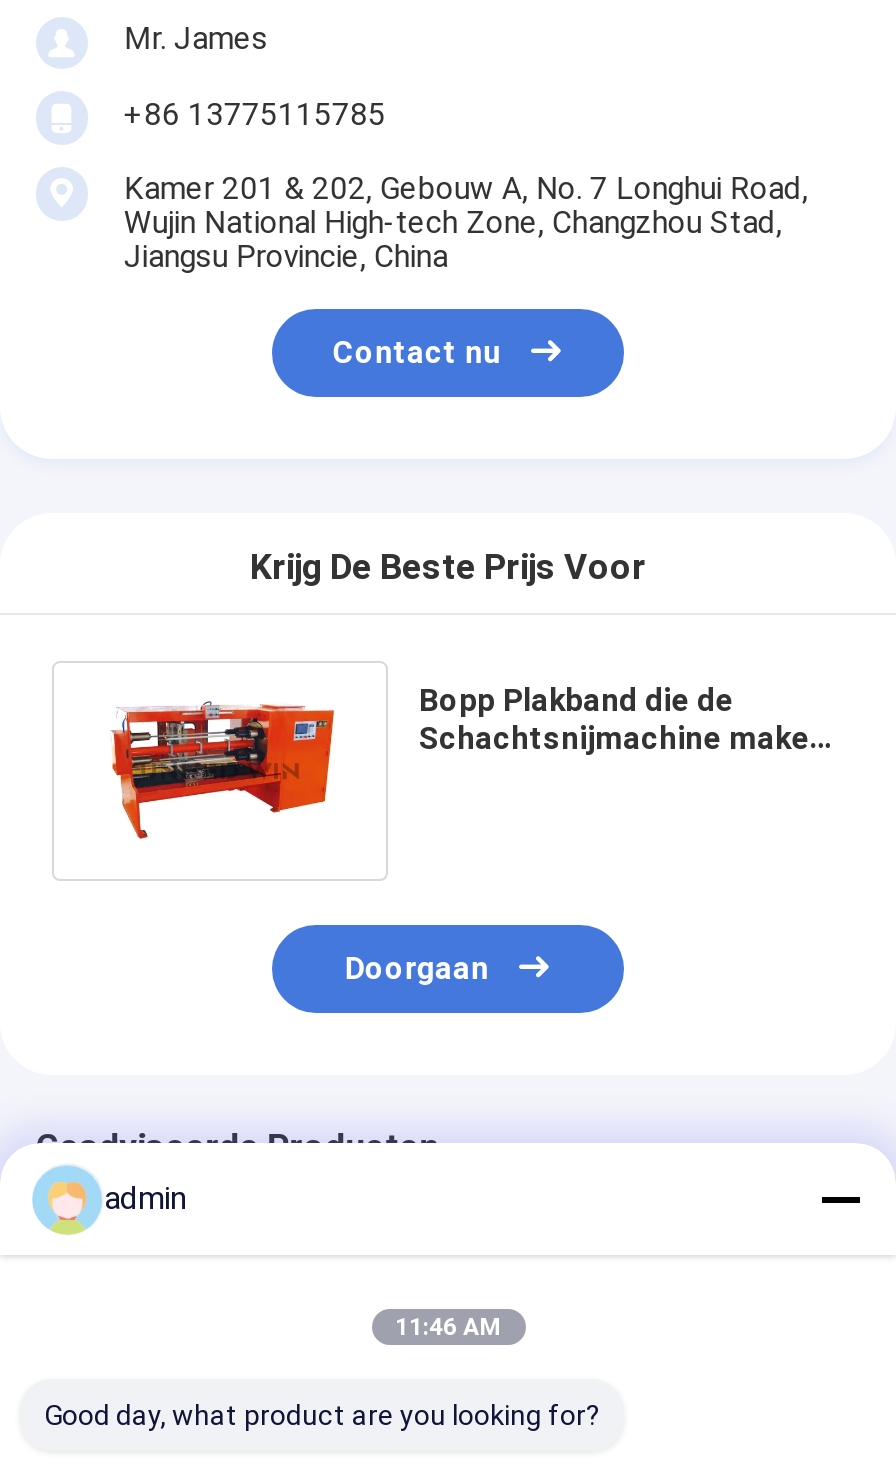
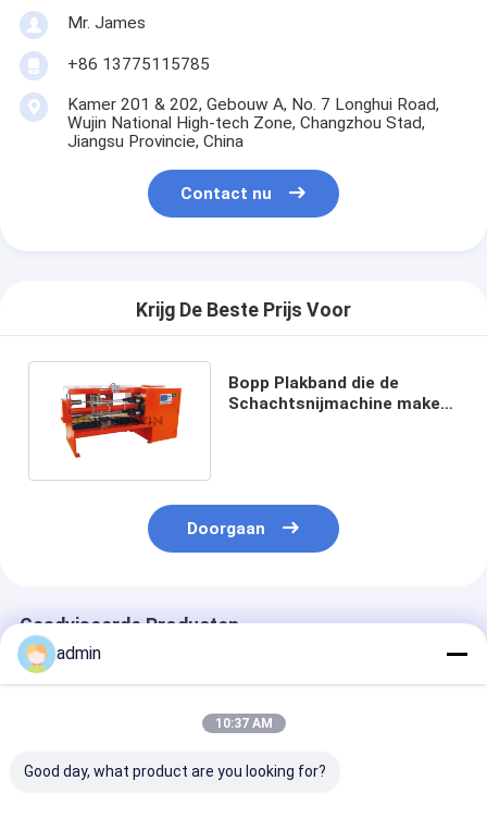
- 11:46 AM
+ 10:37 AM
